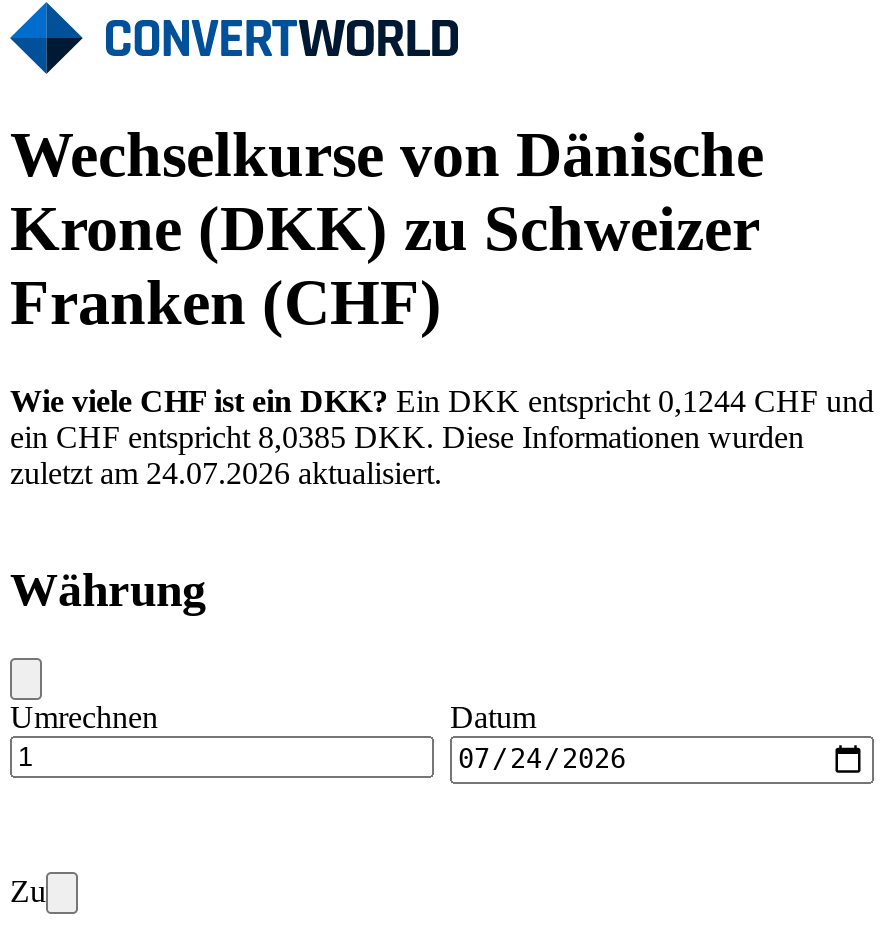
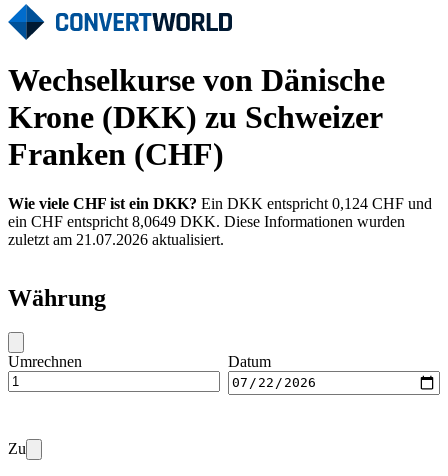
- Wie viele CHF ist ein DKK? Ein DKK entspricht 0,1244 CHF und
+ Wie viele CHF ist ein DKK? Ein DKK entspricht 0,124 CHF und

- ein CHF entspricht 8,0385 DKK. Diese Informationen wurden
+ ein CHF entspricht 8,0649 DKK. Diese Informationen wurden

- zuletzt am 24.07.2026 aktualisiert.
+ zuletzt am 21.07.2026 aktualisiert.
